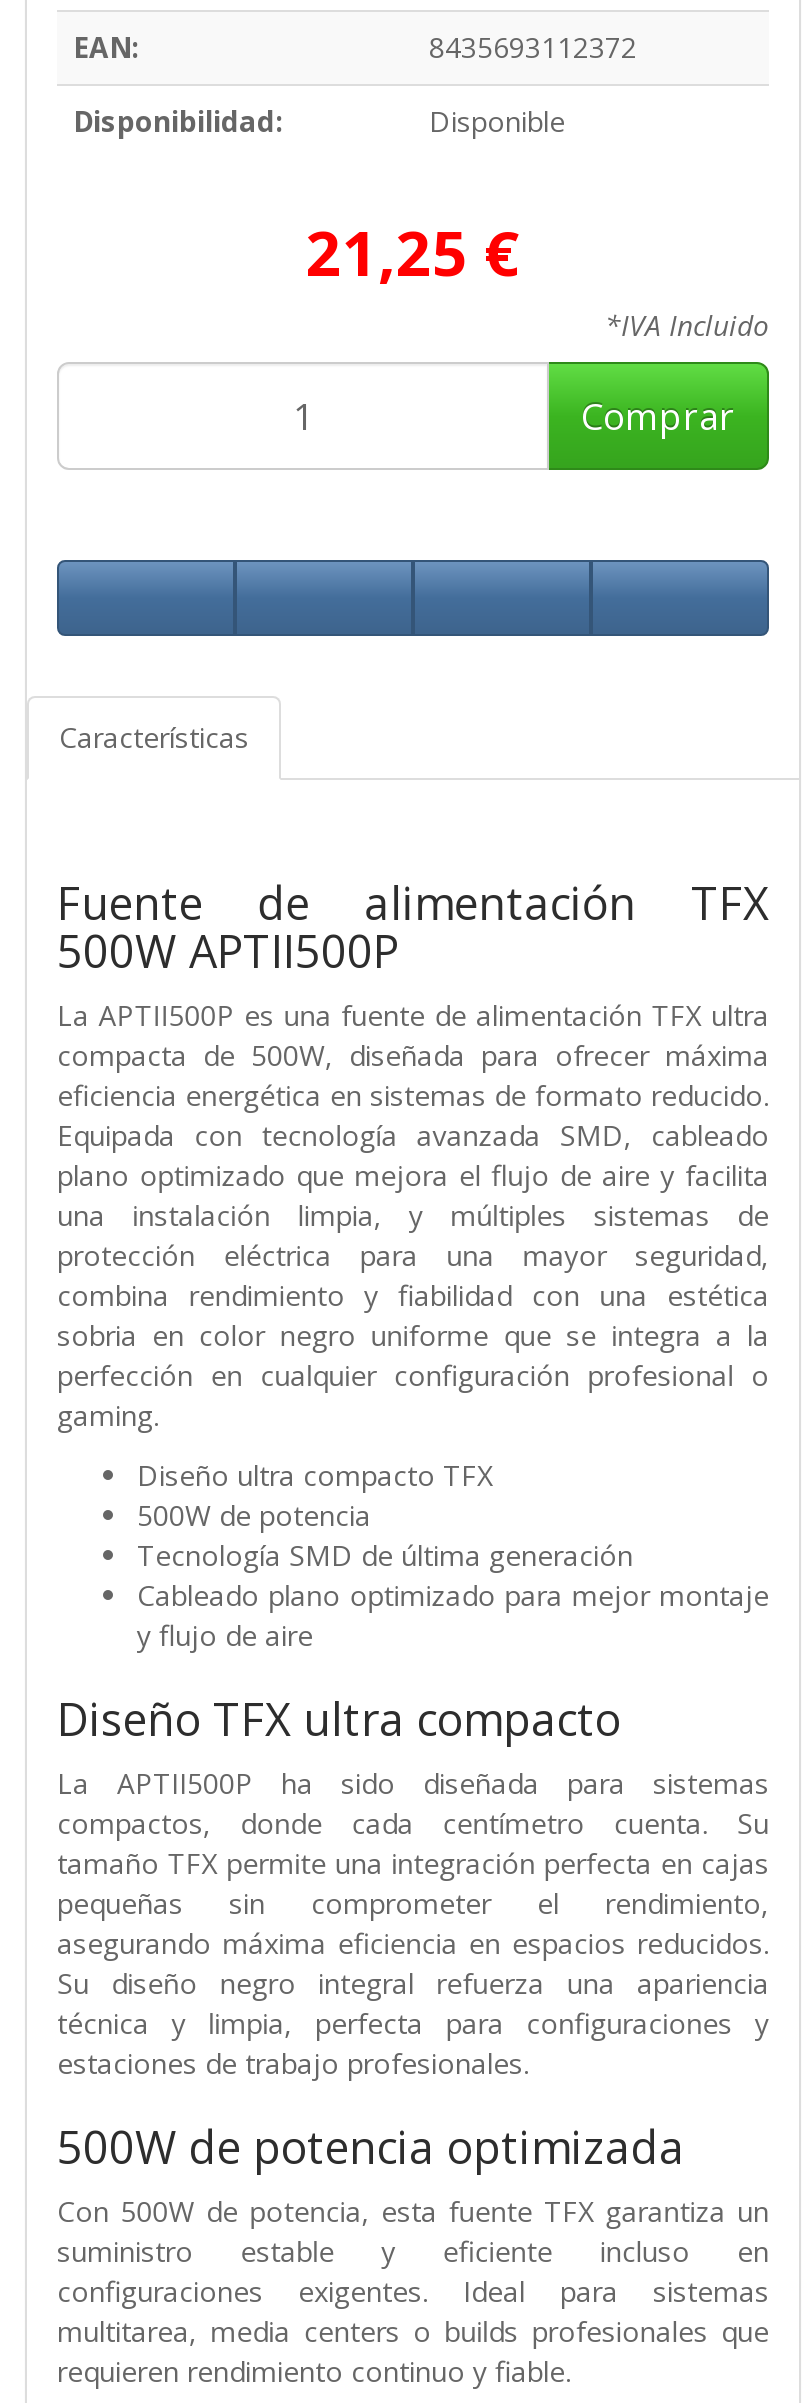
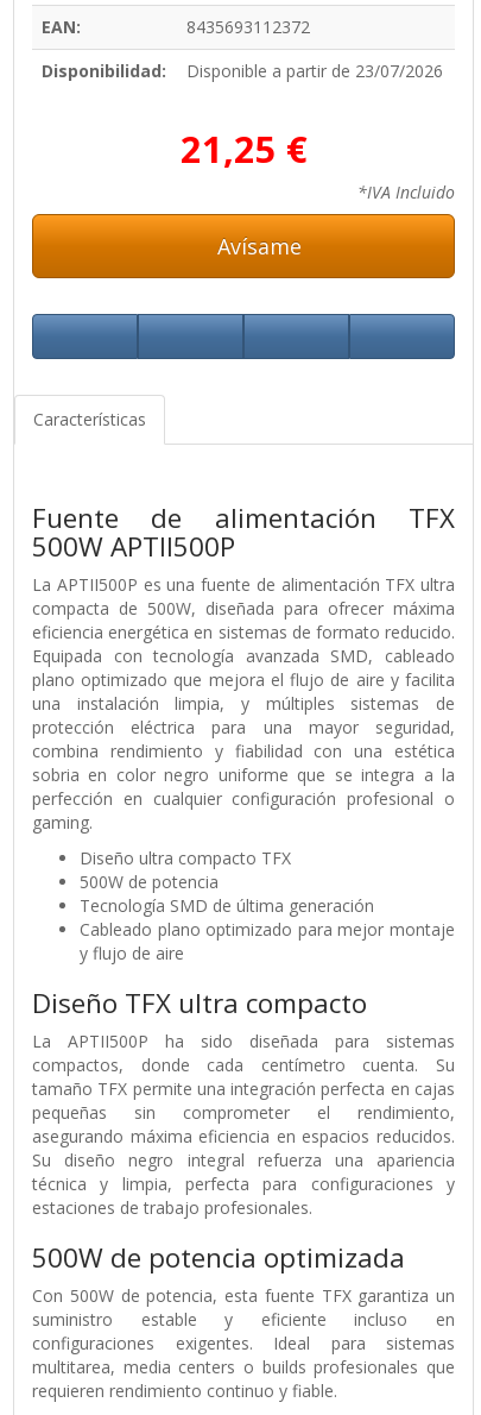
- Disponible
+ Disponible a partir de 23/07/2026

- Comprar
+ Avísame
